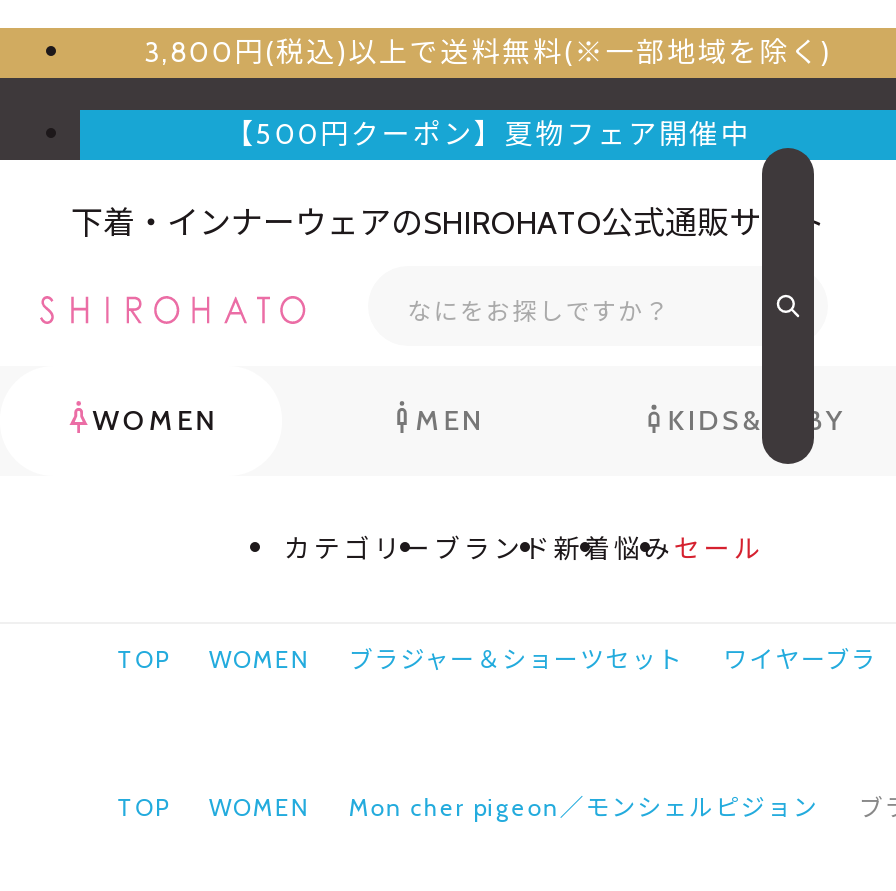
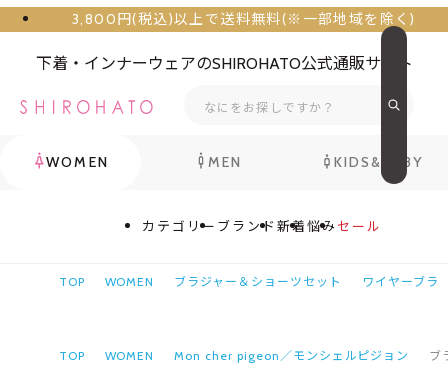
- 【500円クーポン】夏物フェア開催中
